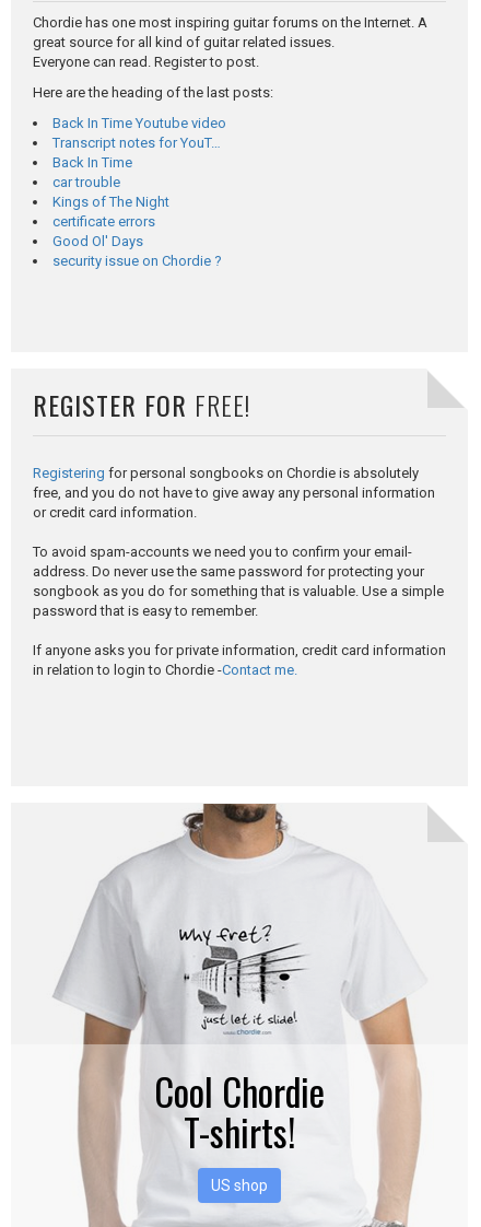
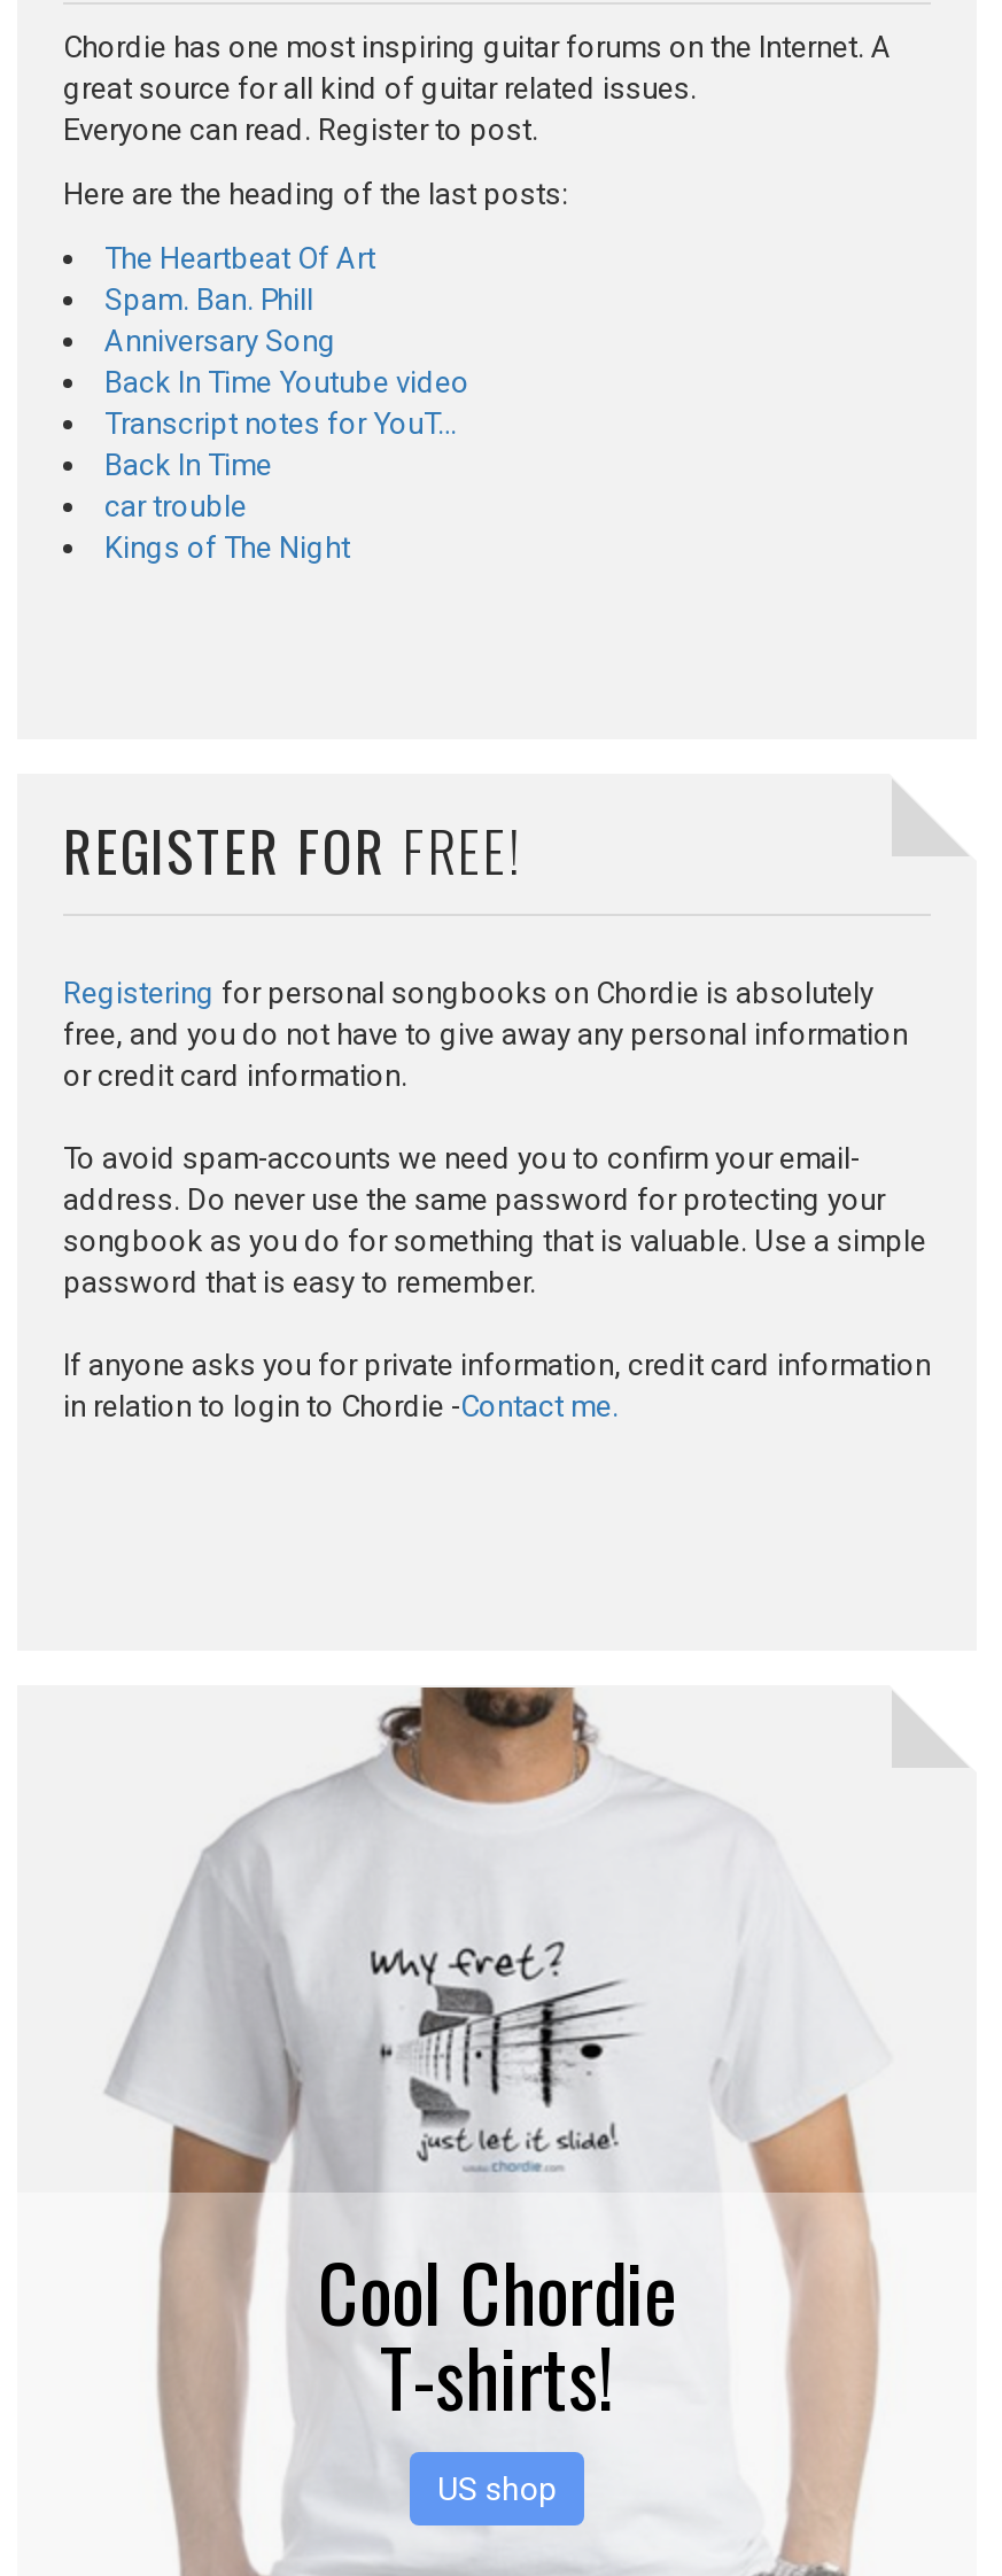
+ The Heartbeat Of Art
+ Spam. Ban. Phill
+ Anniversary Song

moved down: Back In Time Youtube video | Transcript notes for YouT… | Back In Time | car trouble | Kings of The Night

- certificate errors
- Good Ol' Days
- security issue on Chordie ?
